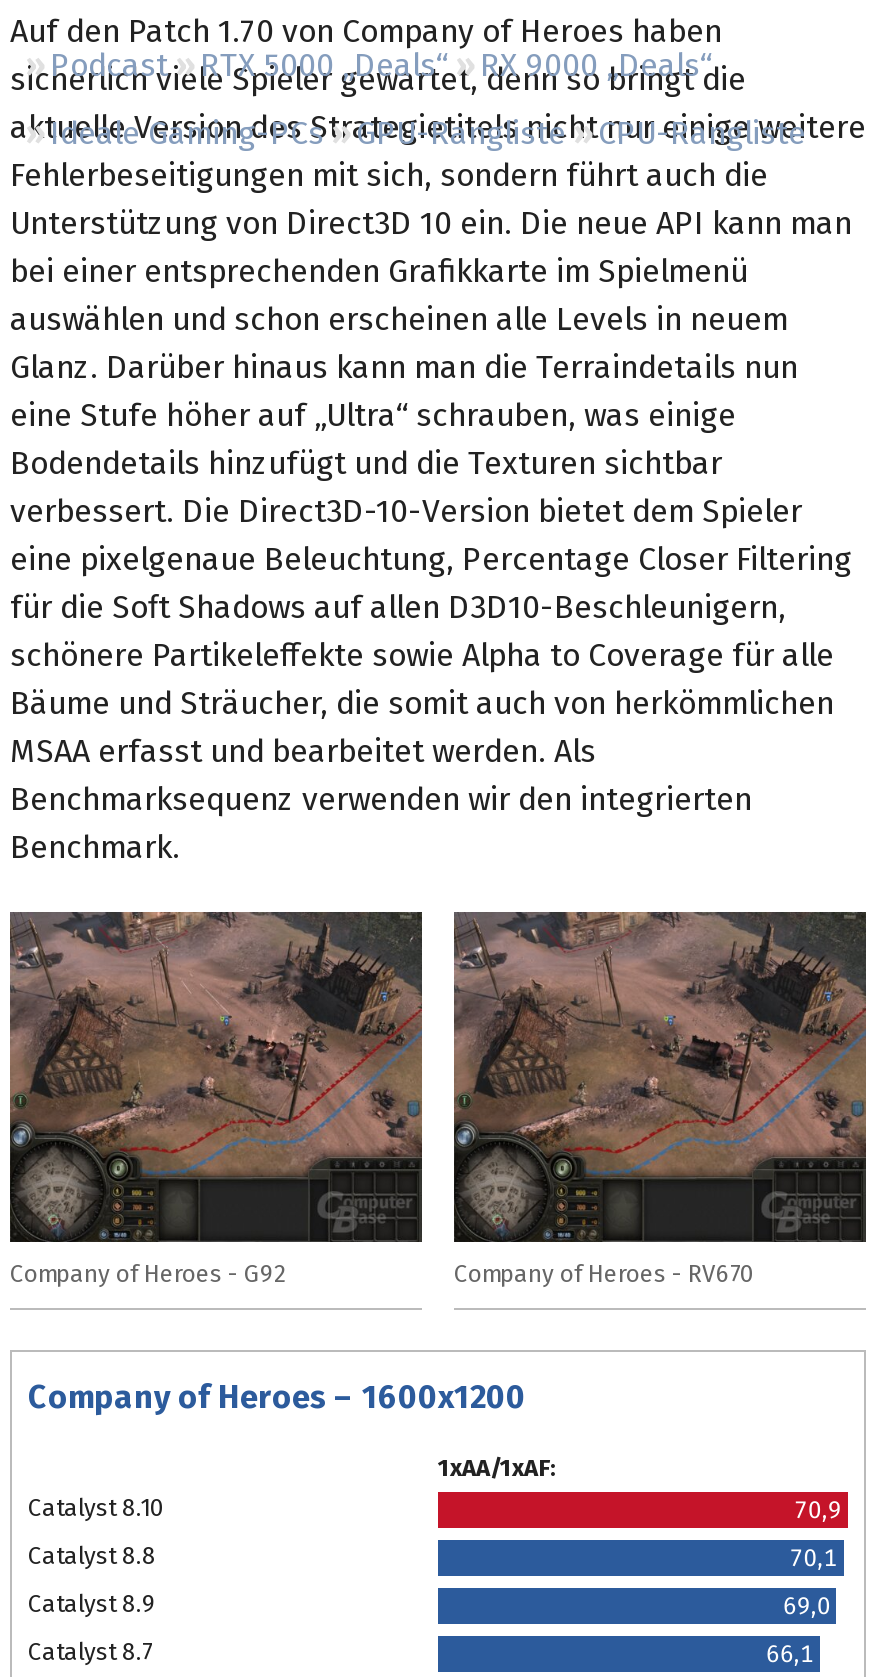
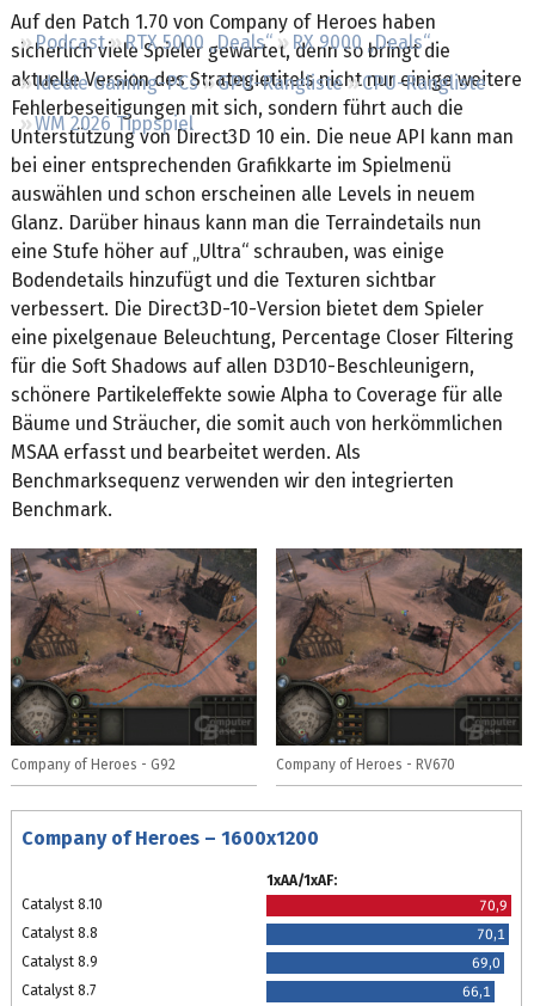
+ WM 2026 Tippspiel
